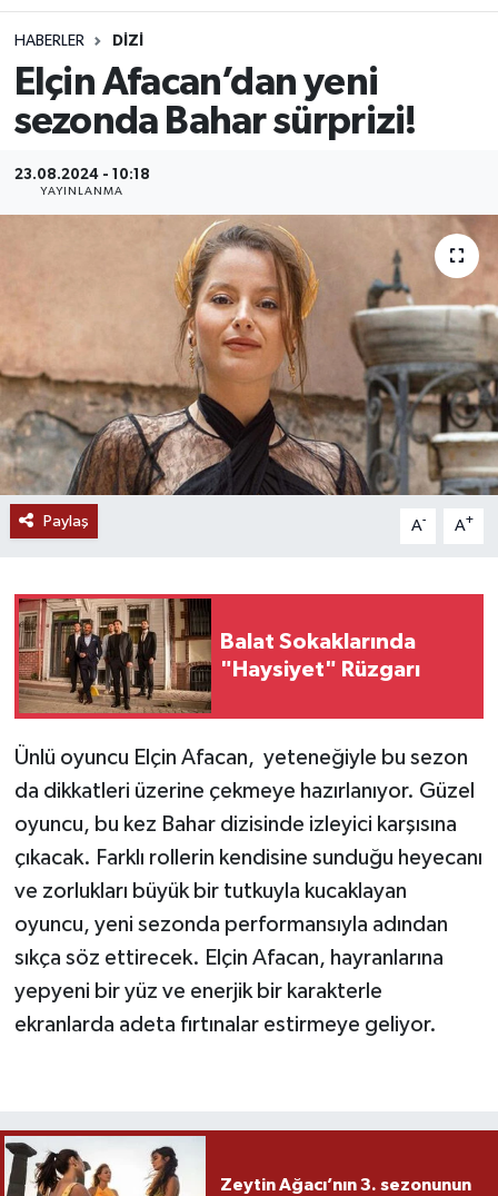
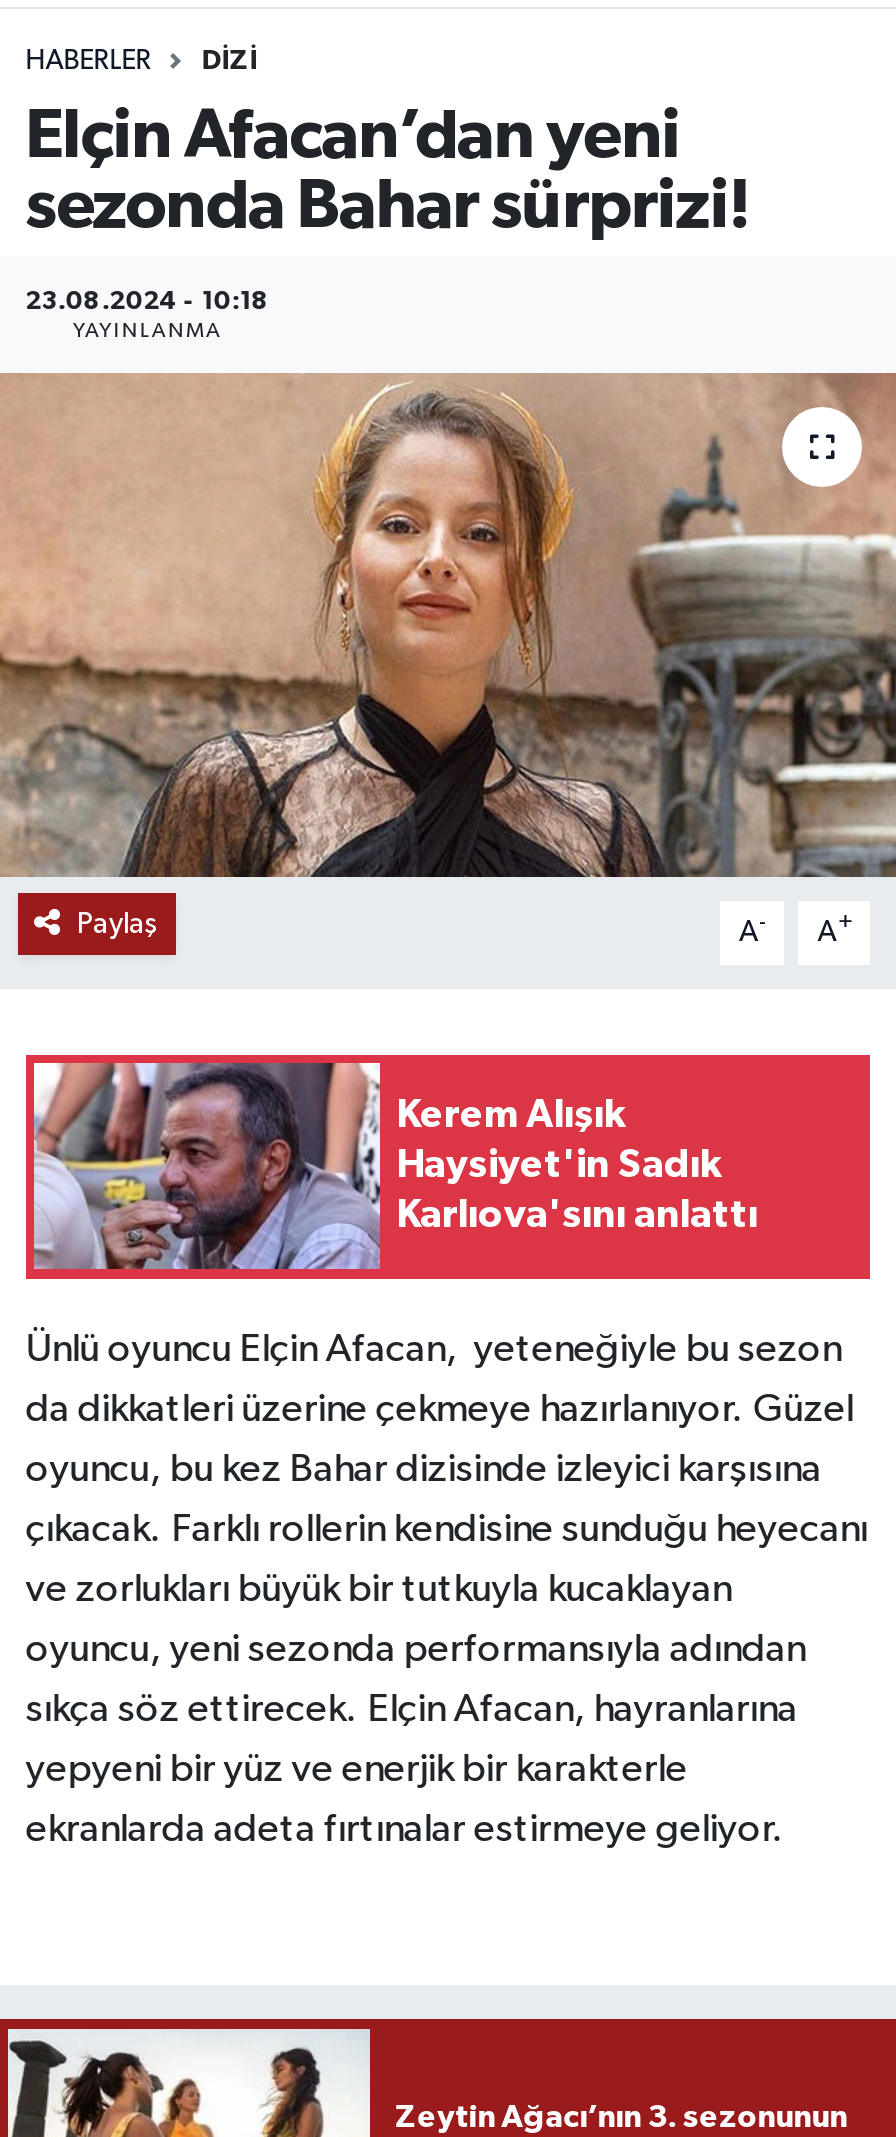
- [image]
- Balat Sokaklarında
- "Haysiyet" Rüzgarı
+ [image]
+ Kerem Alışık
+ Haysiyet'in Sadık
+ Karlıova'sını anlattı
